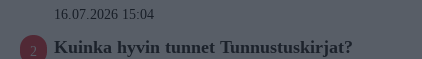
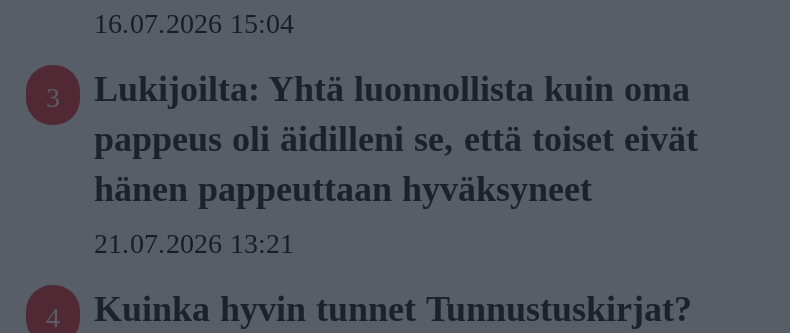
+ Lukijoilta: Yhtä luonnollista kuin oma
+ pappeus oli äidilleni se, että toiset eivät
+ hänen pappeuttaan hyväksyneet
+ 21.07.2026 13:21
